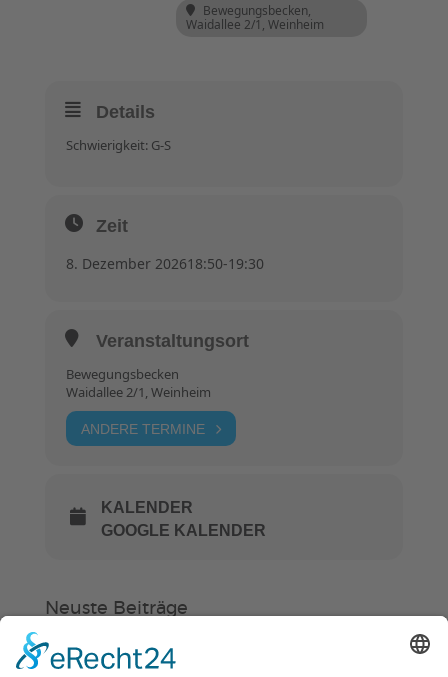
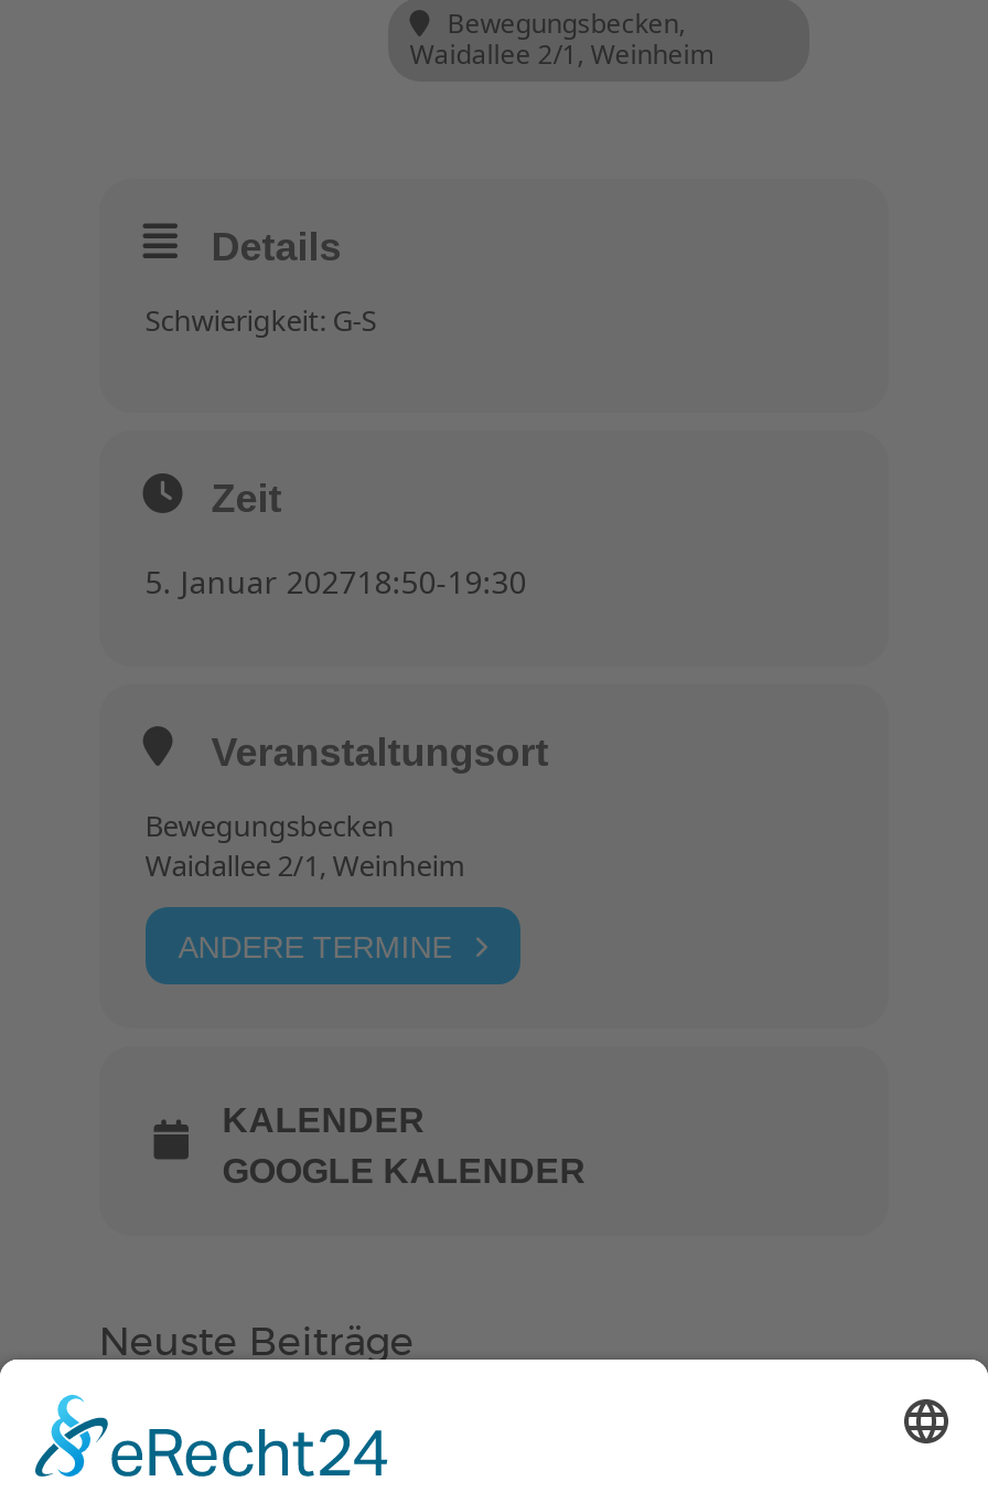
- 8. Dezember 202618:50-19:30
+ 5. Januar 202718:50-19:30
